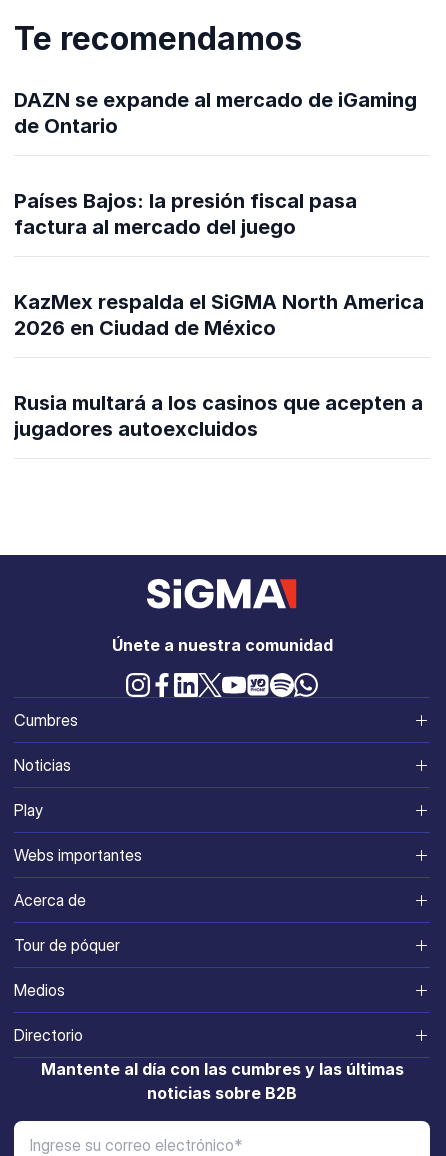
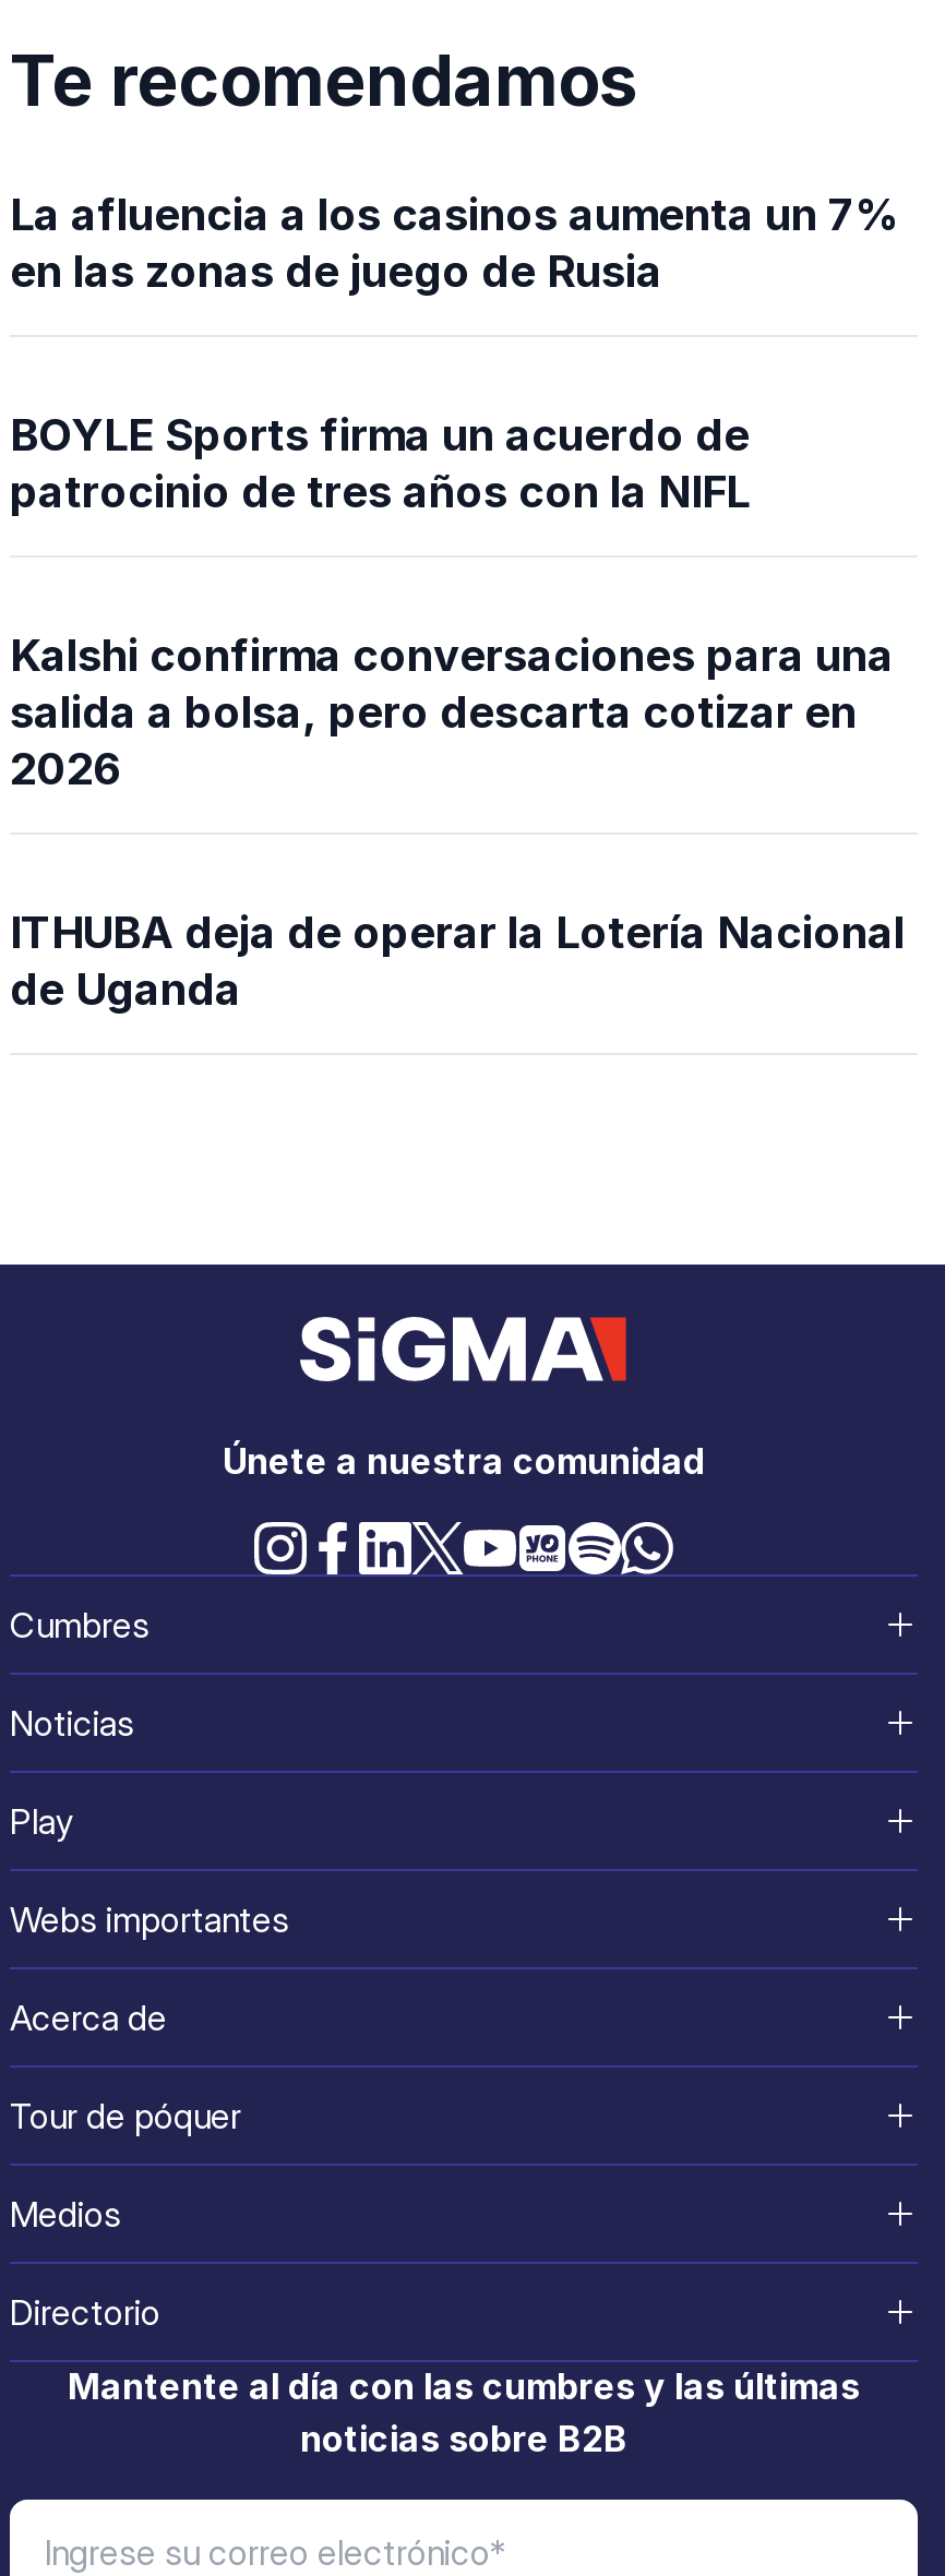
- DAZN se expande al mercado de iGaming
- de Ontario
+ La afluencia a los casinos aumenta un 7%
+ en las zonas de juego de Rusia

- Países Bajos: la presión fiscal pasa
- factura al mercado del juego
+ BOYLE Sports firma un acuerdo de
+ patrocinio de tres años con la NIFL

- KazMex respalda el SiGMA North America
- 2026 en Ciudad de México
+ Kalshi confirma conversaciones para una
+ salida a bolsa, pero descarta cotizar en
+ 2026

- Rusia multará a los casinos que acepten a
- jugadores autoexcluidos
+ ITHUBA deja de operar la Lotería Nacional
+ de Uganda
